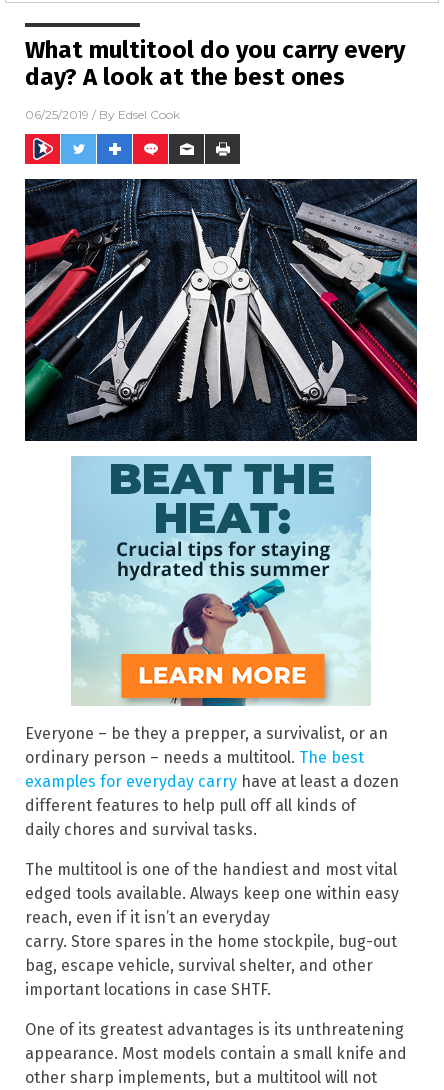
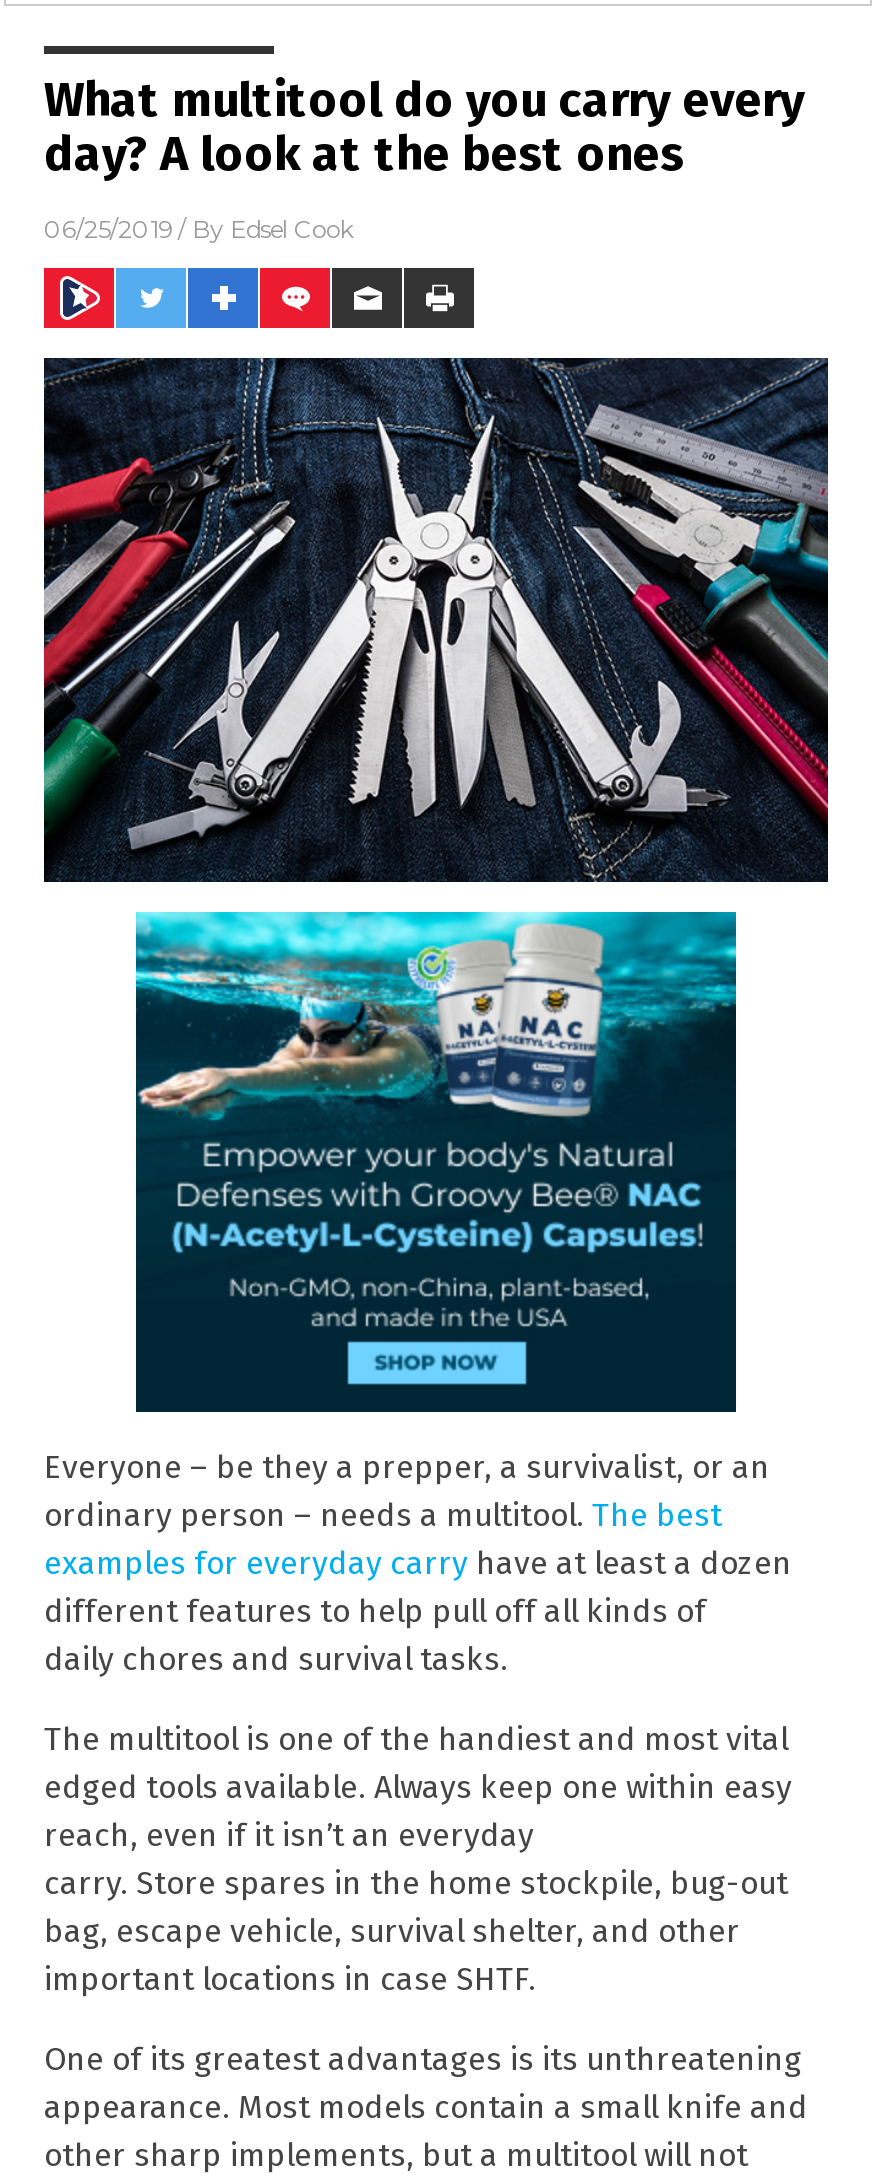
- [image]
+ [image]
